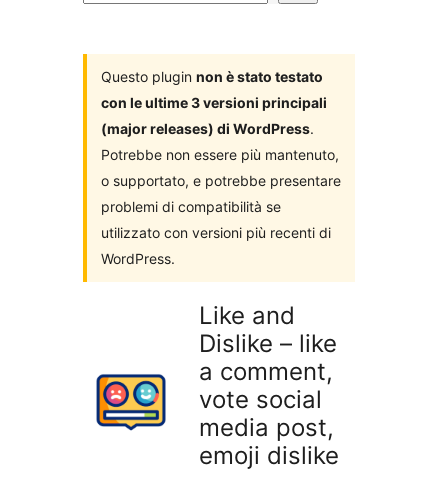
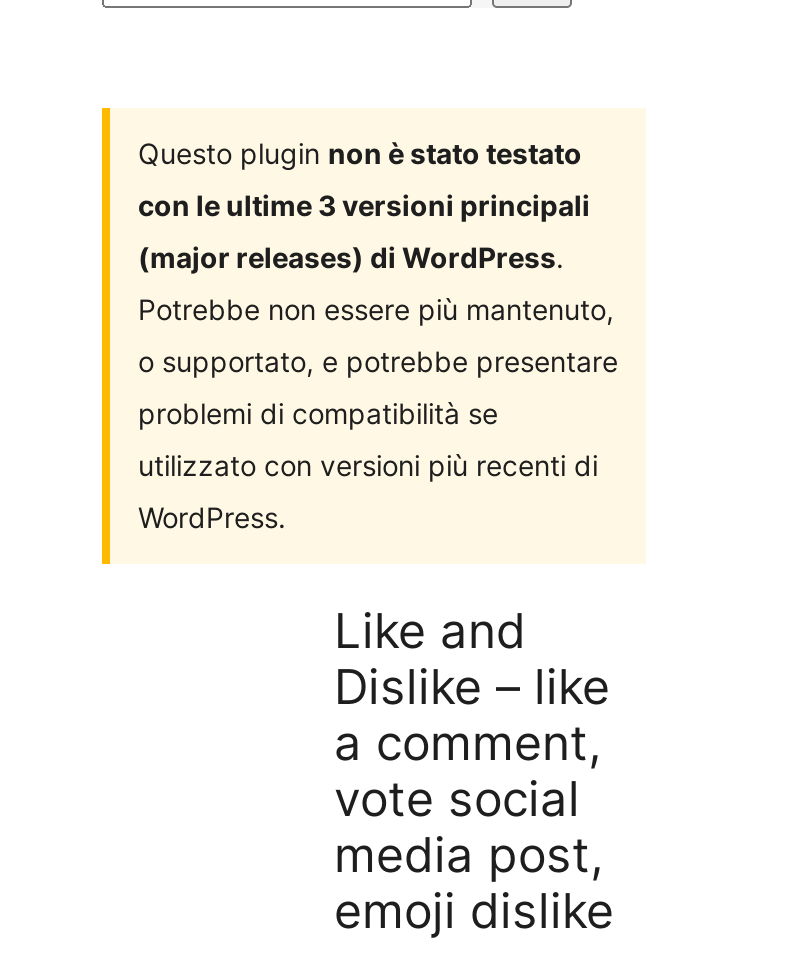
- [image]
